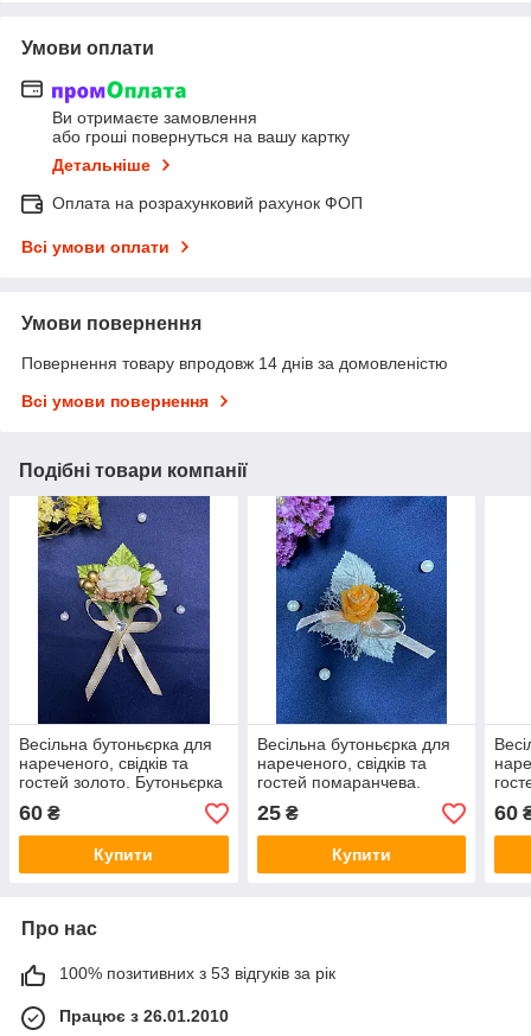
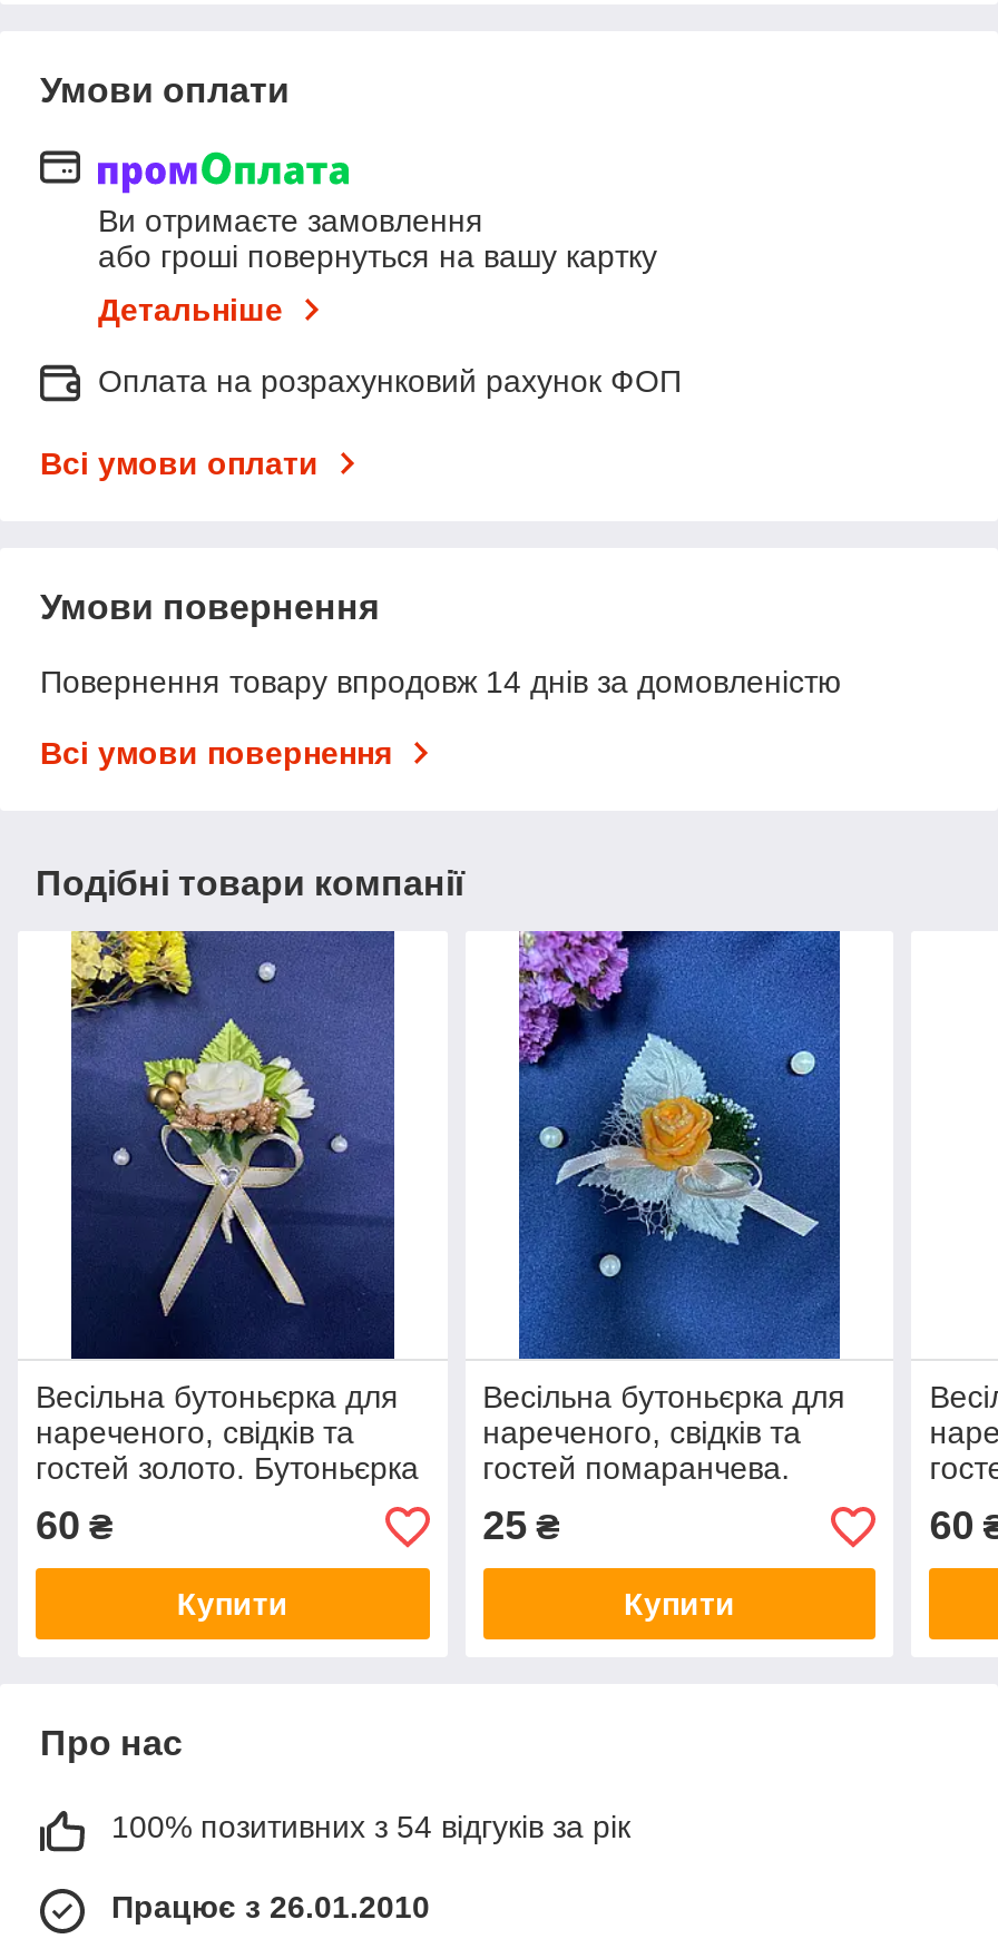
- 100% позитивних з 53 відгуків за рік
+ 100% позитивних з 54 відгуків за рік
